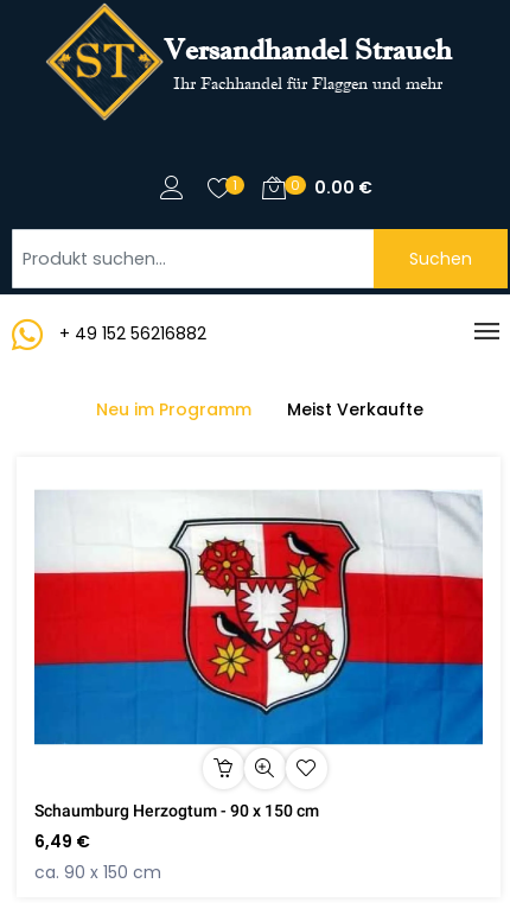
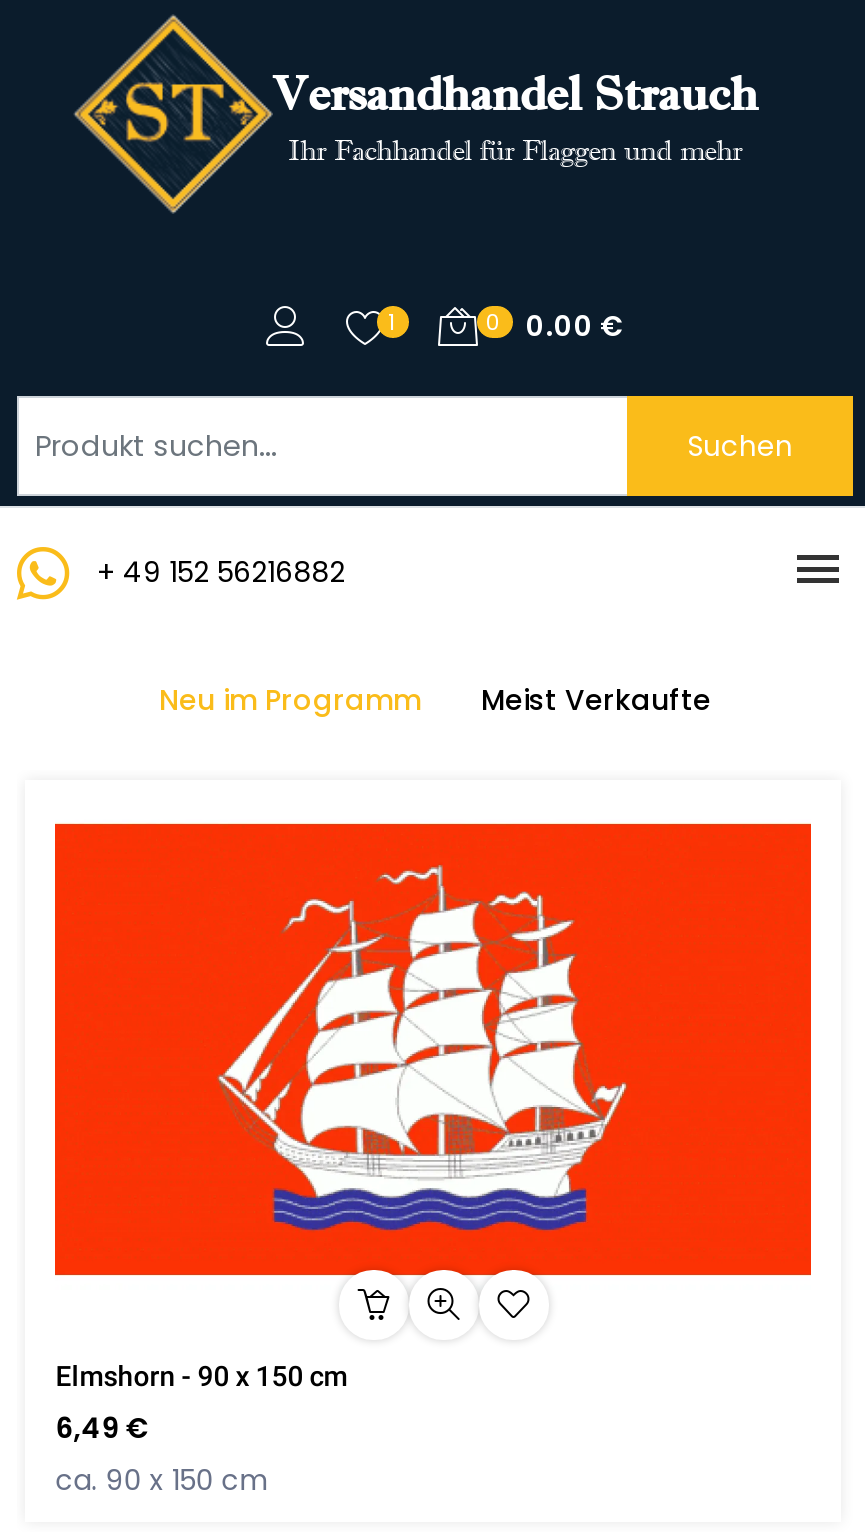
- [image]
+ [image]

- Schaumburg Herzogtum - 90 x 150 cm
+ Elmshorn - 90 x 150 cm
